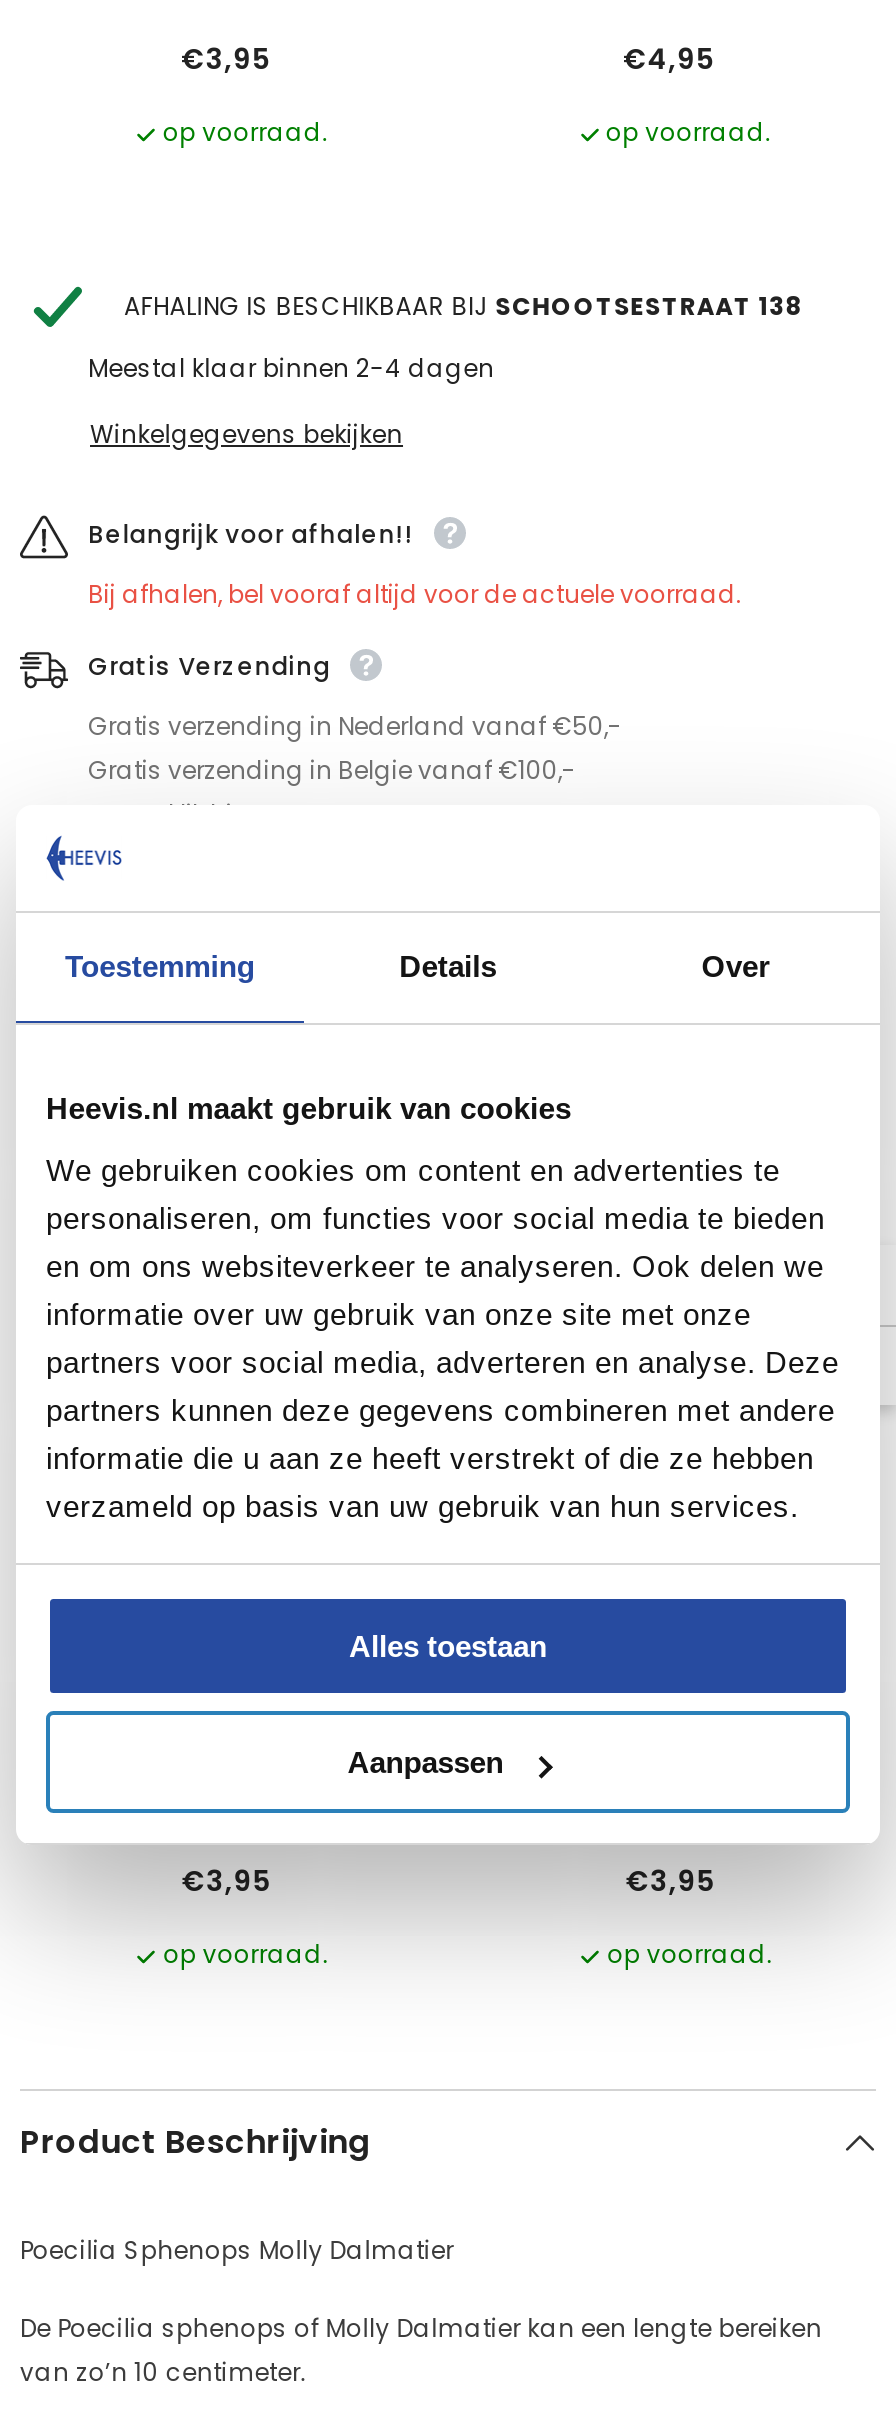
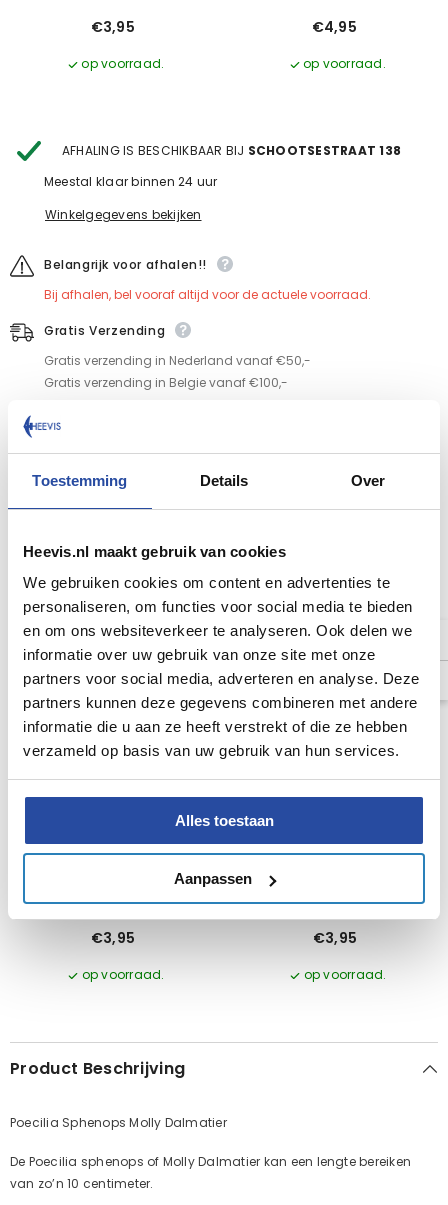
- Meestal klaar binnen 2-4 dagen
+ Meestal klaar binnen 24 uur
